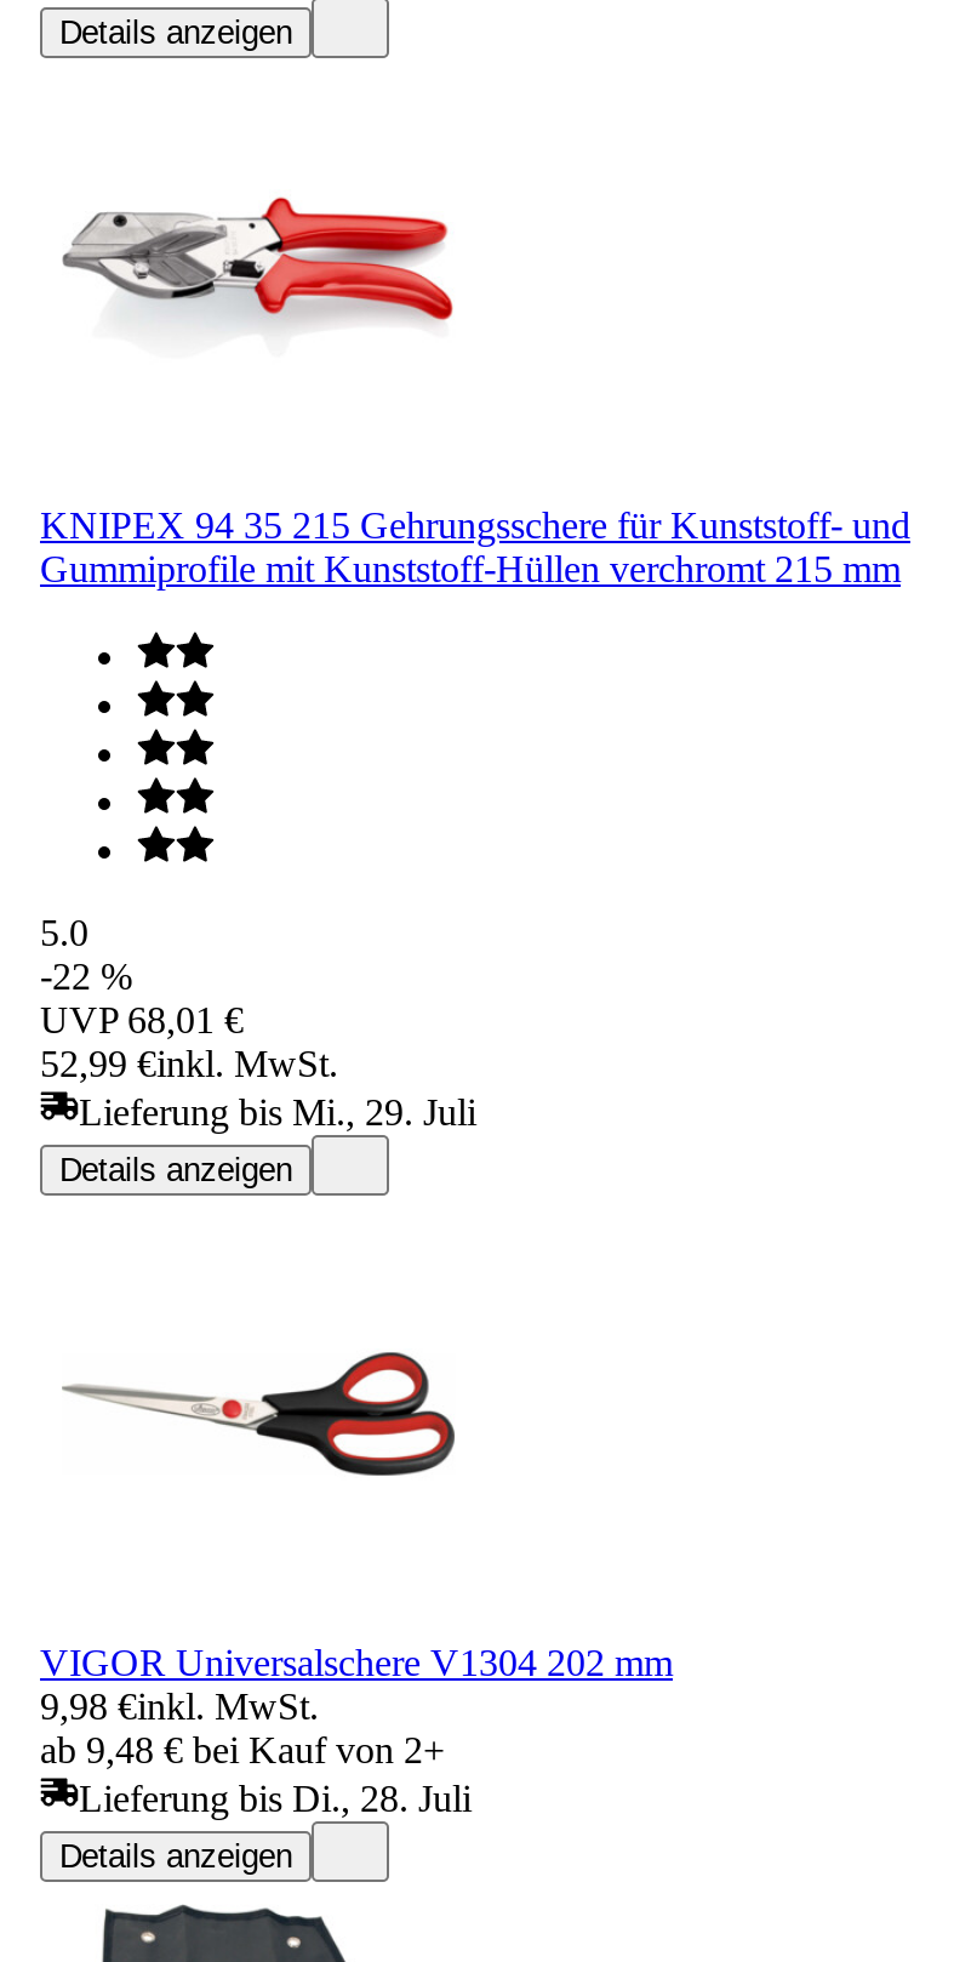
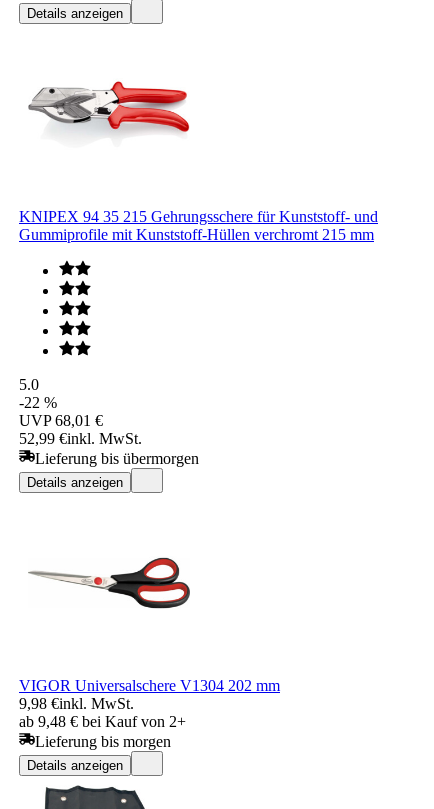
- Lieferung bis Mi., 29. Juli
+ Lieferung bis übermorgen

- Lieferung bis Di., 28. Juli
+ Lieferung bis morgen
